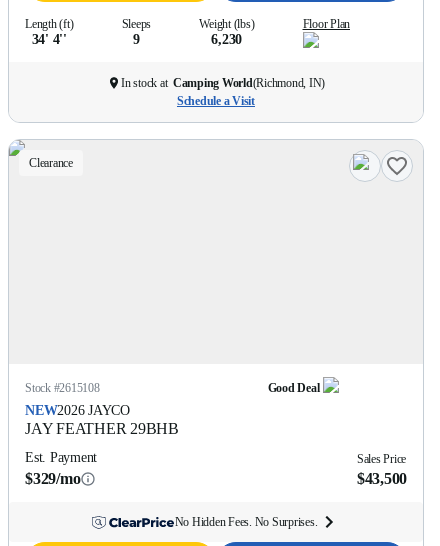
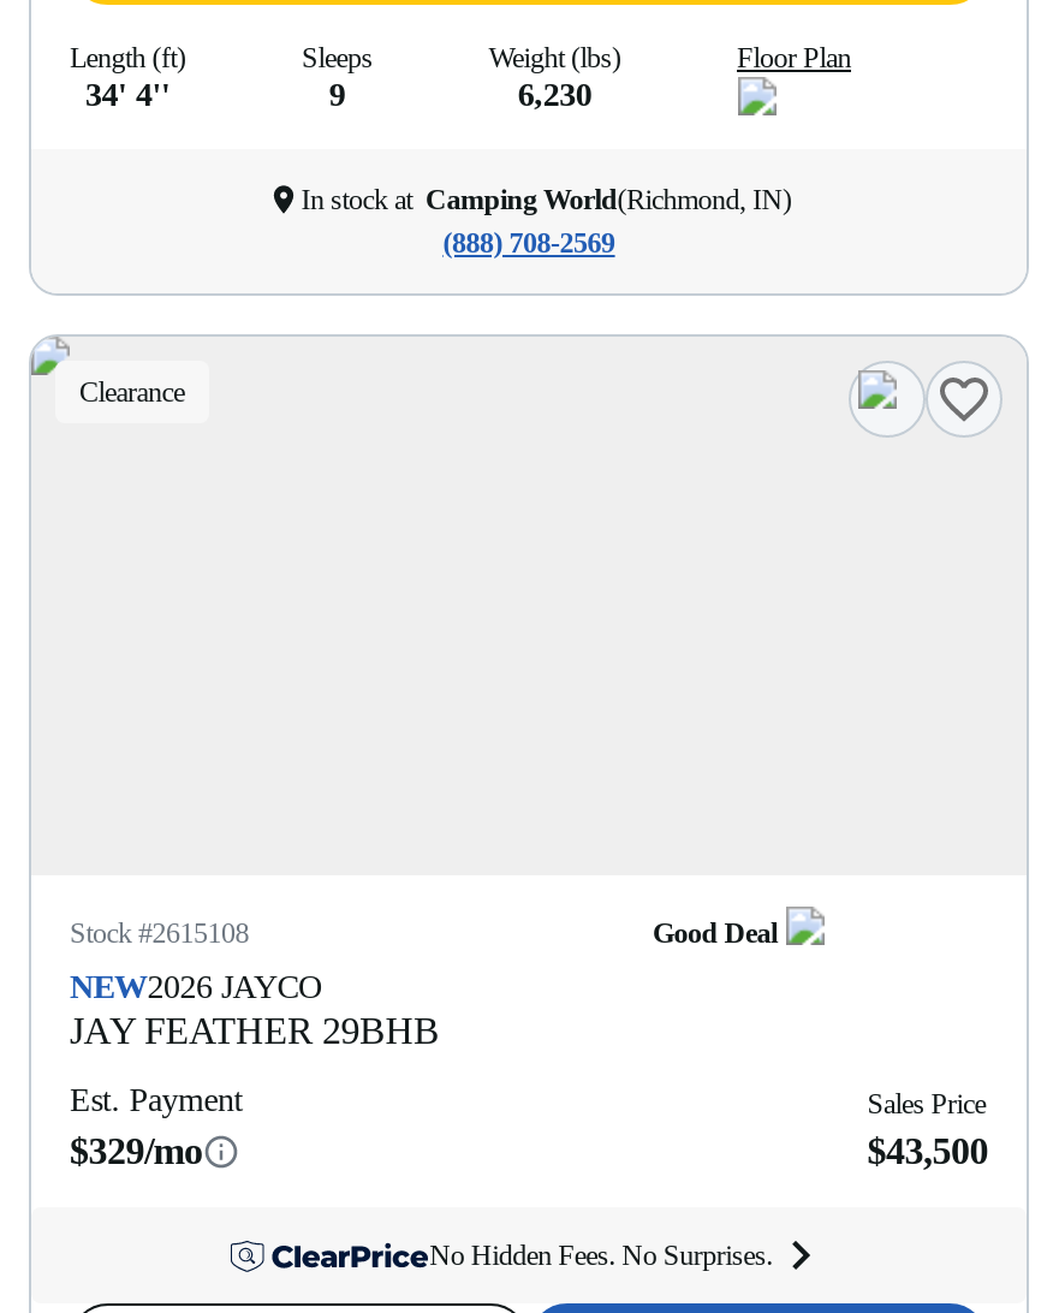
- Schedule a Visit
+ (888) 708-2569
